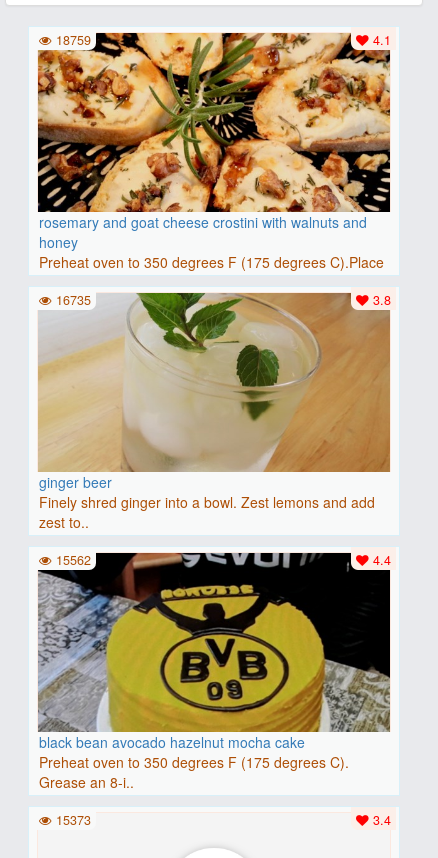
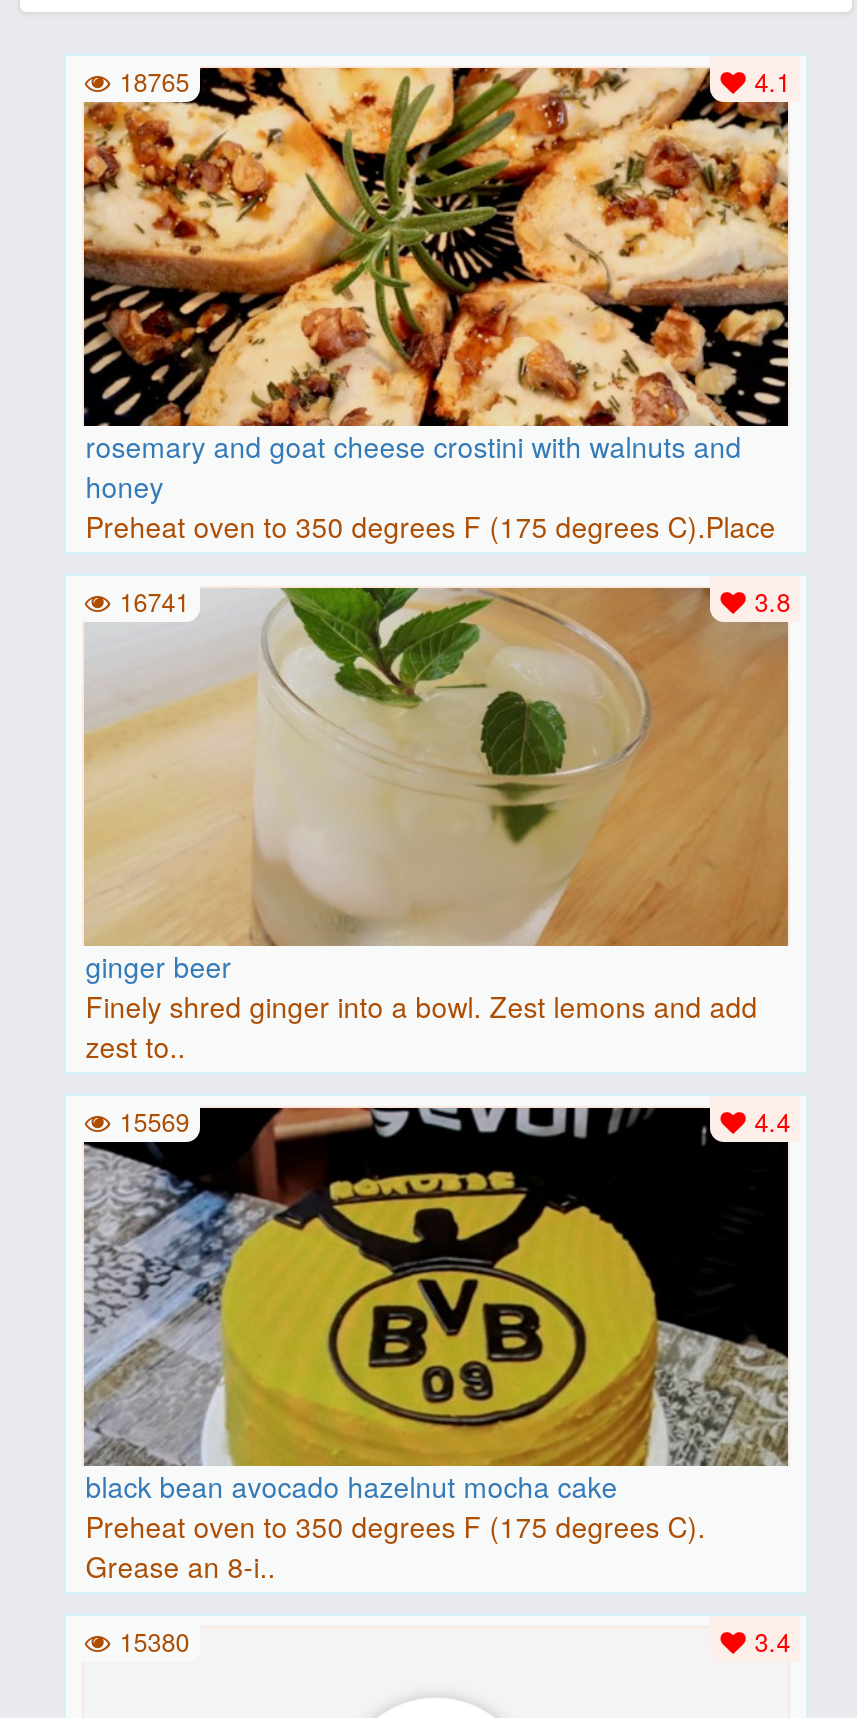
- 18759
+ 18765

- 16735
+ 16741

- 15562
+ 15569

- 15373
+ 15380
